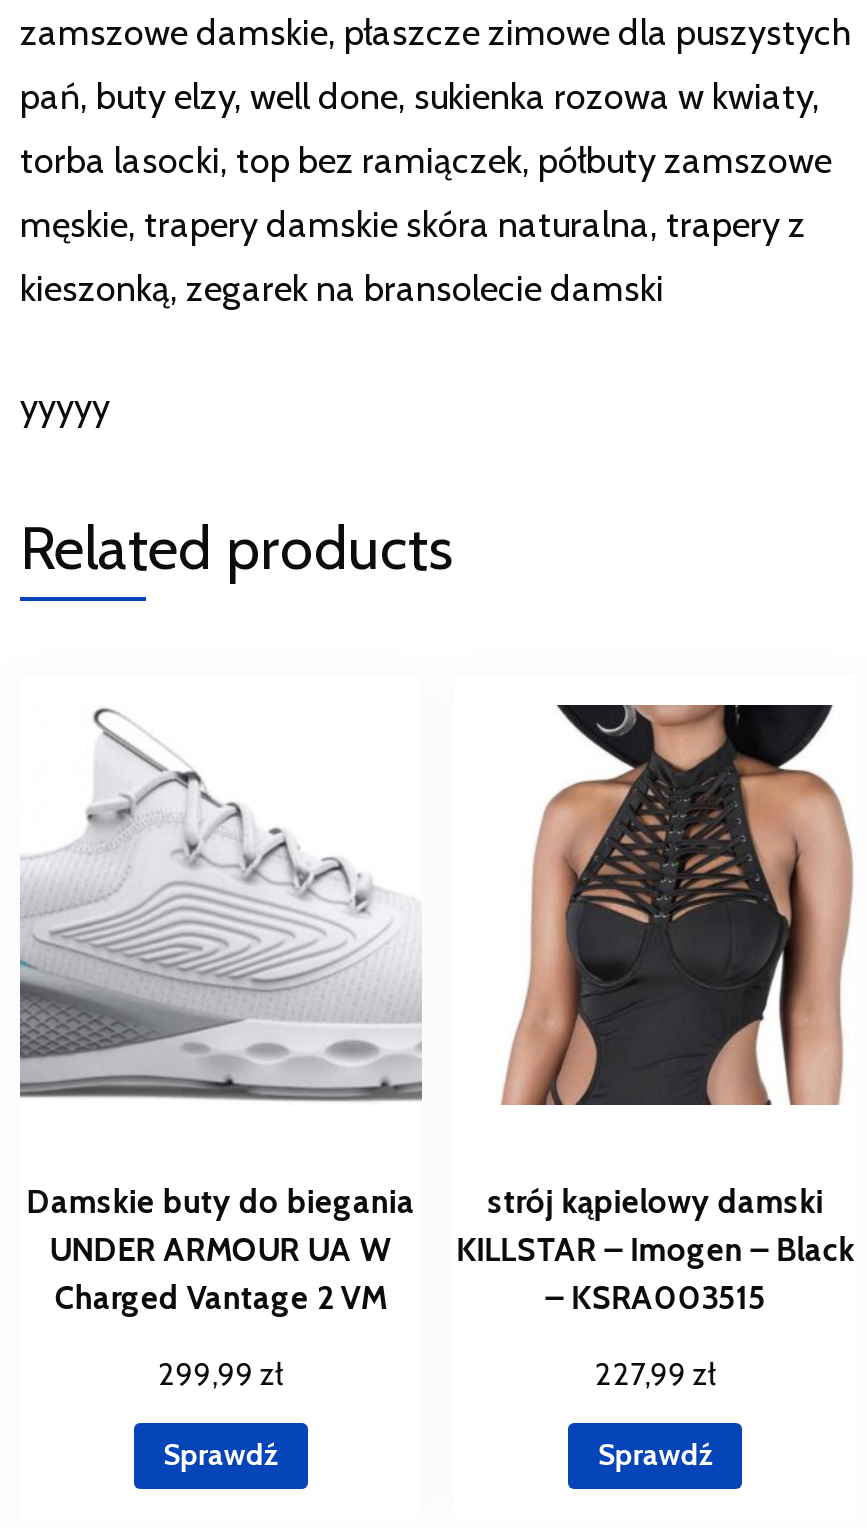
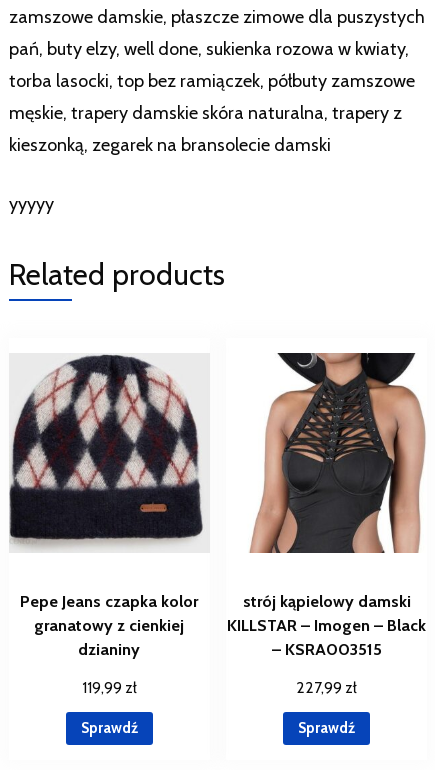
- [image]
+ [image]

- Damskie buty do biegania
- UNDER ARMOUR UA W
- Charged Vantage 2 VM
+ Pepe Jeans czapka kolor
+ granatowy z cienkiej
+ dzianiny

- 299,99 zł
+ 119,99 zł
